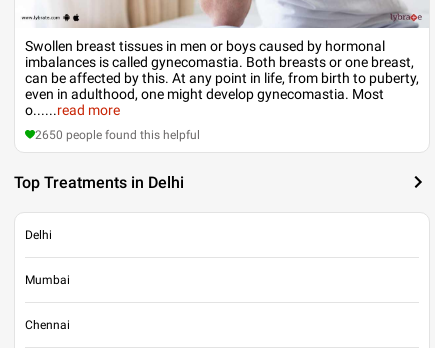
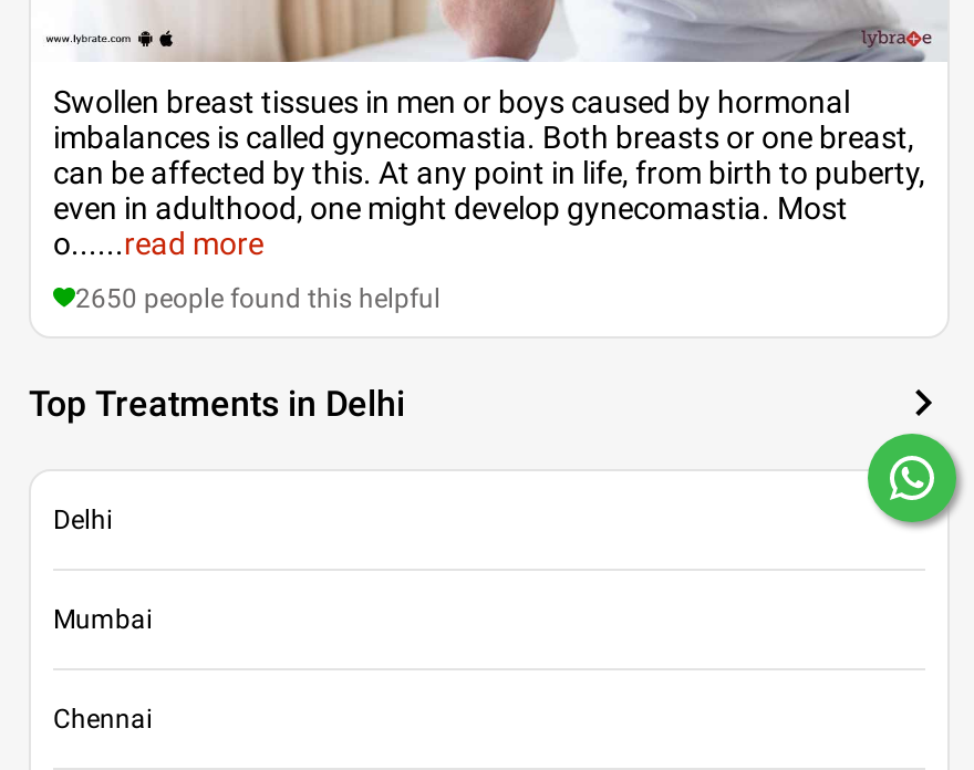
+ [image]
